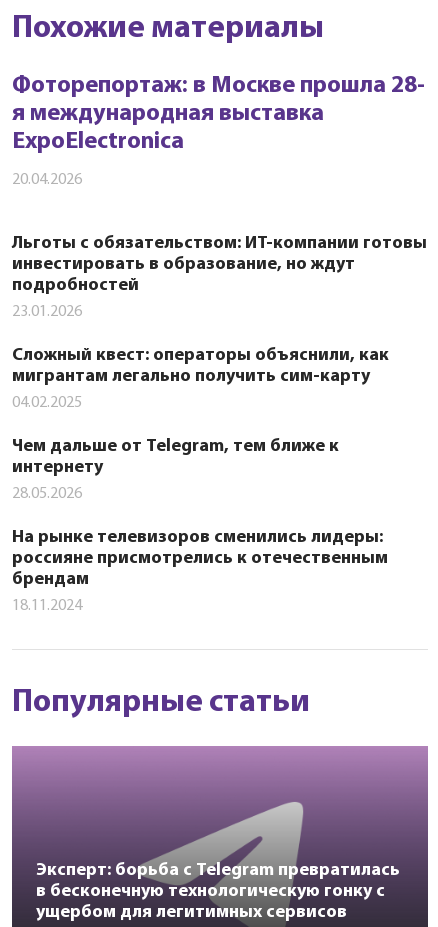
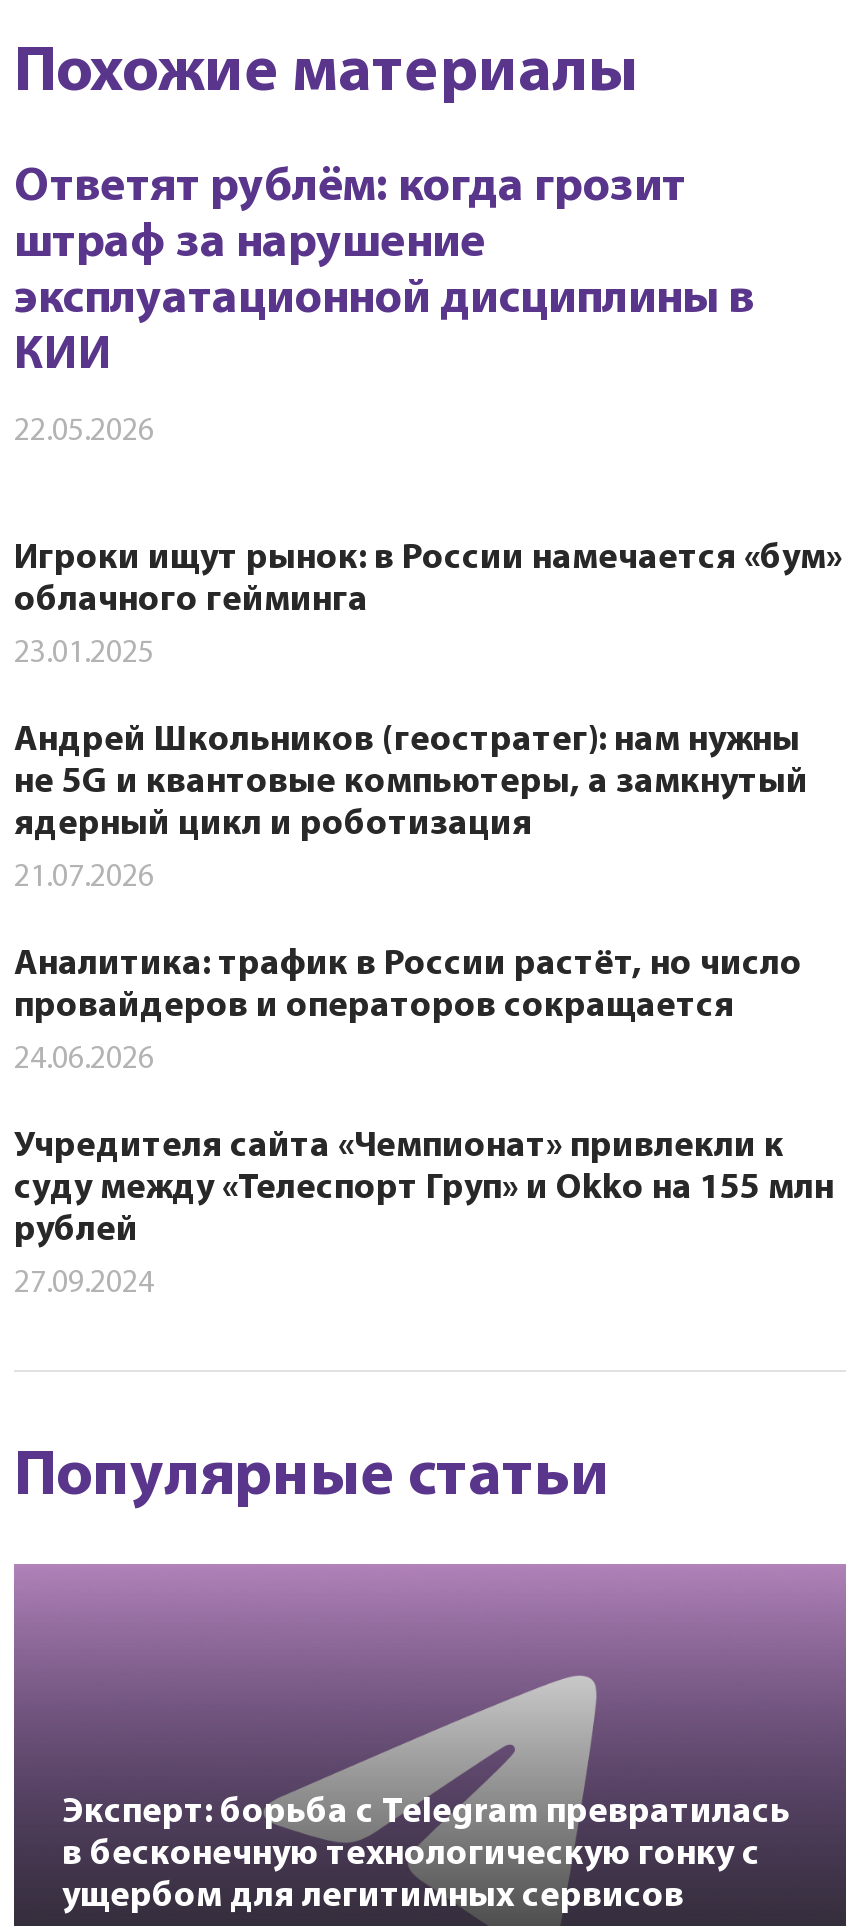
- Фоторепортаж: в Москве прошла 28-
- я международная выставка
- ExpoElectronica
+ Ответят рублём: когда грозит
+ штраф за нарушение
+ эксплуатационной дисциплины в
+ КИИ

- 20.04.2026
+ 22.05.2026

- Льготы с обязательством: ИТ-компании готовы
- инвестировать в образование, но ждут
- подробностей
+ Игроки ищут рынок: в России намечается «бум»
+ облачного гейминга

- 23.01.2026
+ 23.01.2025

- Сложный квест: операторы объяснили, как
- мигрантам легально получить сим-карту
+ Андрей Школьников (геостратег): нам нужны
+ не 5G и квантовые компьютеры, а замкнутый
+ ядерный цикл и роботизация

- 04.02.2025
+ 21.07.2026

- Чем дальше от Telegram, тем ближе к
- интернету
+ Аналитика: трафик в России растёт, но число
+ провайдеров и операторов сокращается

- 28.05.2026
+ 24.06.2026

- На рынке телевизоров сменились лидеры:
- россияне присмотрелись к отечественным
- брендам
+ Учредителя сайта «Чемпионат» привлекли к
+ суду между «Телеспорт Груп» и Okko на 155 млн
+ рублей

- 18.11.2024
+ 27.09.2024
